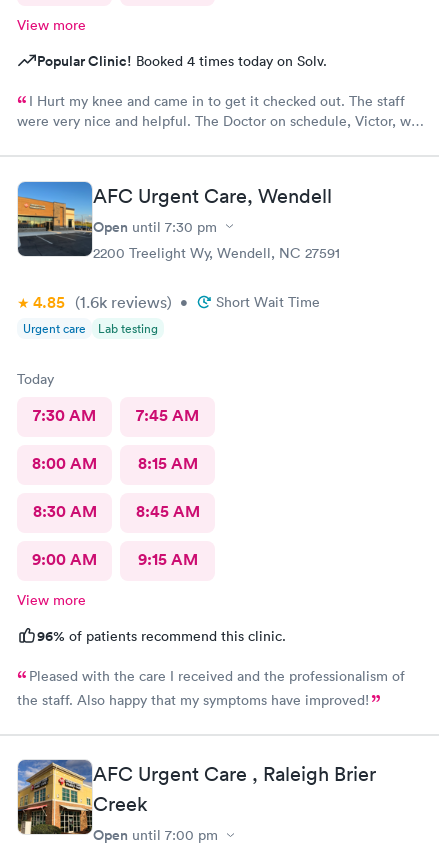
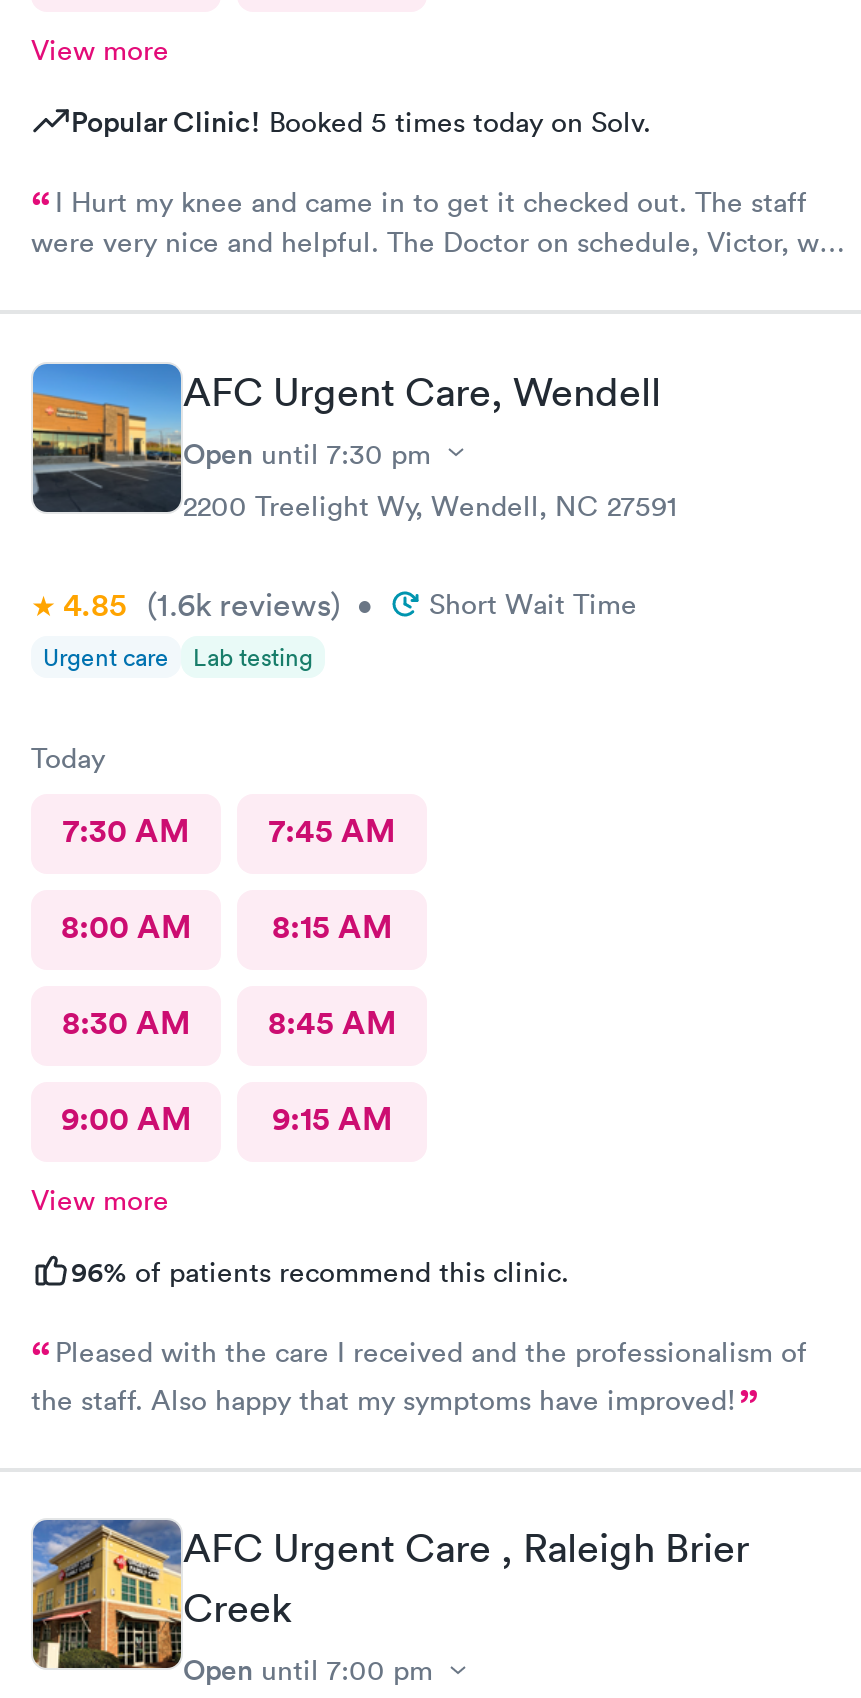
- Popular Clinic! Booked 4 times today on Solv.
+ Popular Clinic! Booked 5 times today on Solv.
